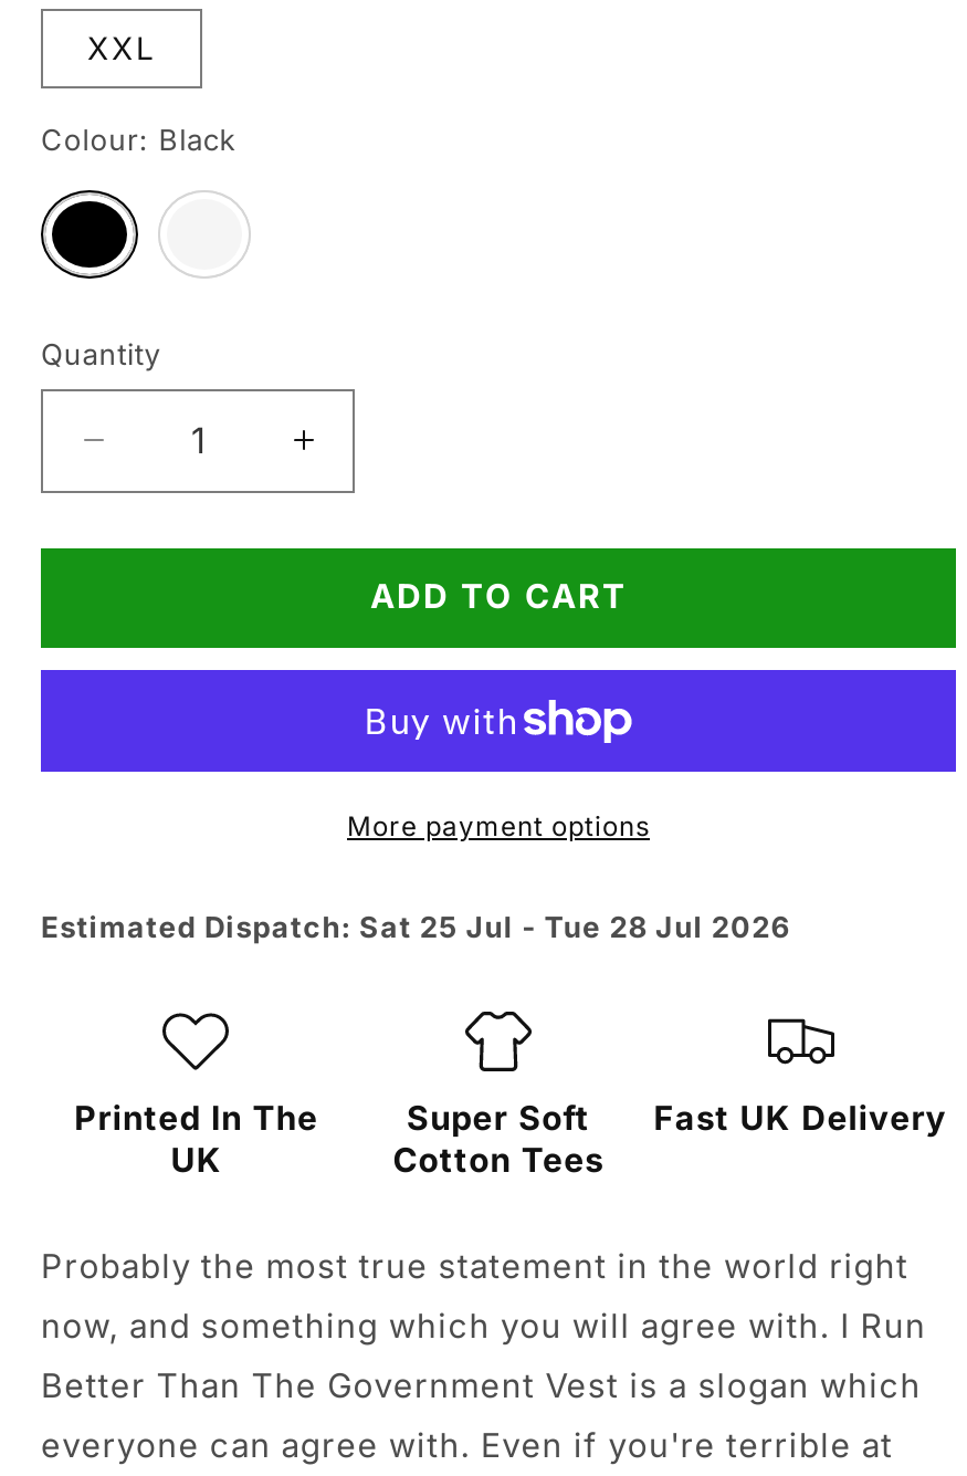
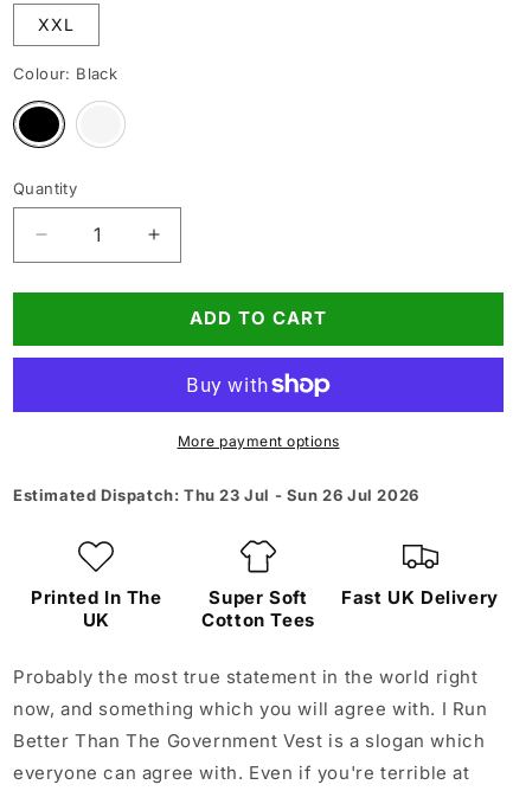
- Estimated Dispatch: Sat 25 Jul - Tue 28 Jul 2026
+ Estimated Dispatch: Thu 23 Jul - Sun 26 Jul 2026
